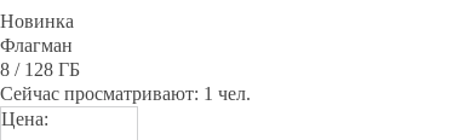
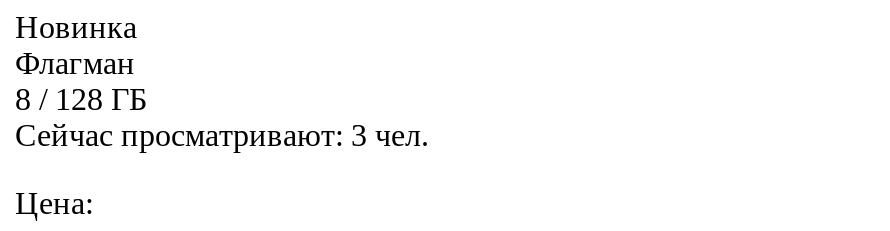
- Сейчас просматривают: 1 чел.
+ Сейчас просматривают: 3 чел.
